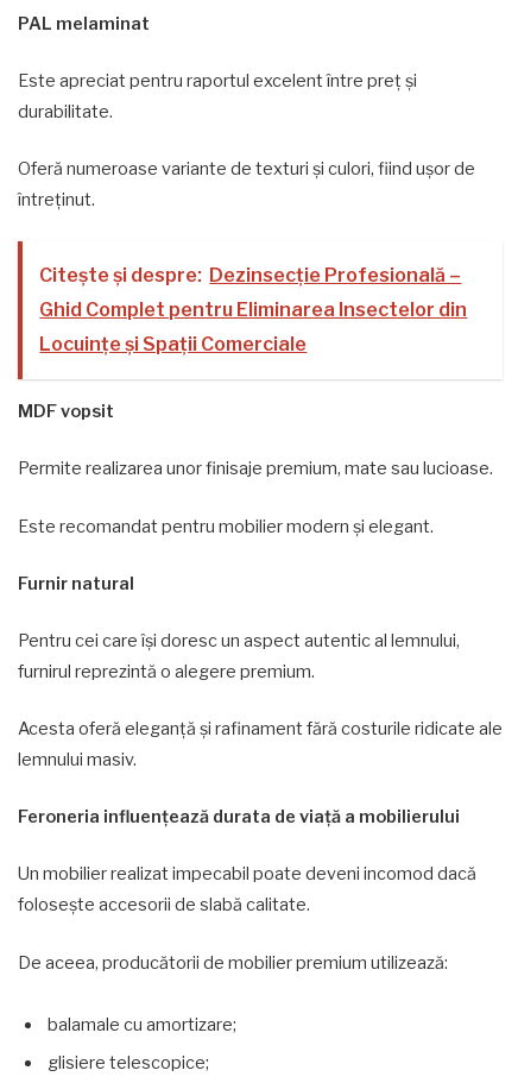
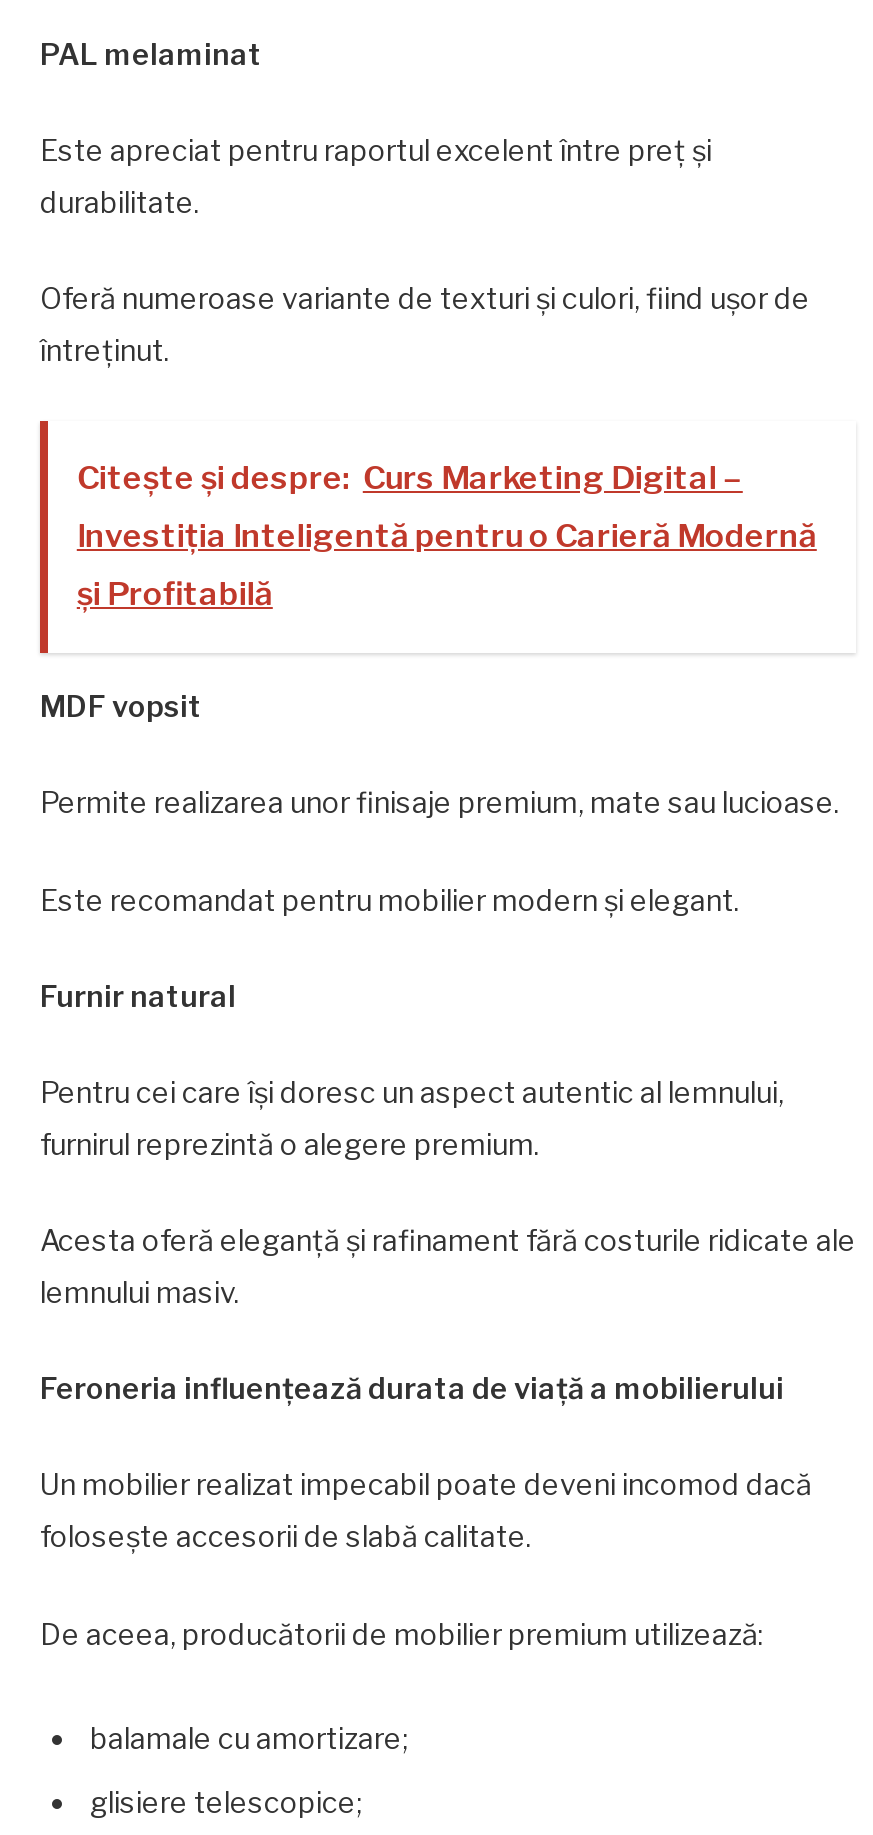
- Citește și despre: Dezinsecție Profesională –
+ Citește și despre: Curs Marketing Digital –

- Ghid Complet pentru Eliminarea Insectelor din
+ Investiția Inteligentă pentru o Carieră Modernă

- Locuințe și Spații Comerciale
+ și Profitabilă
